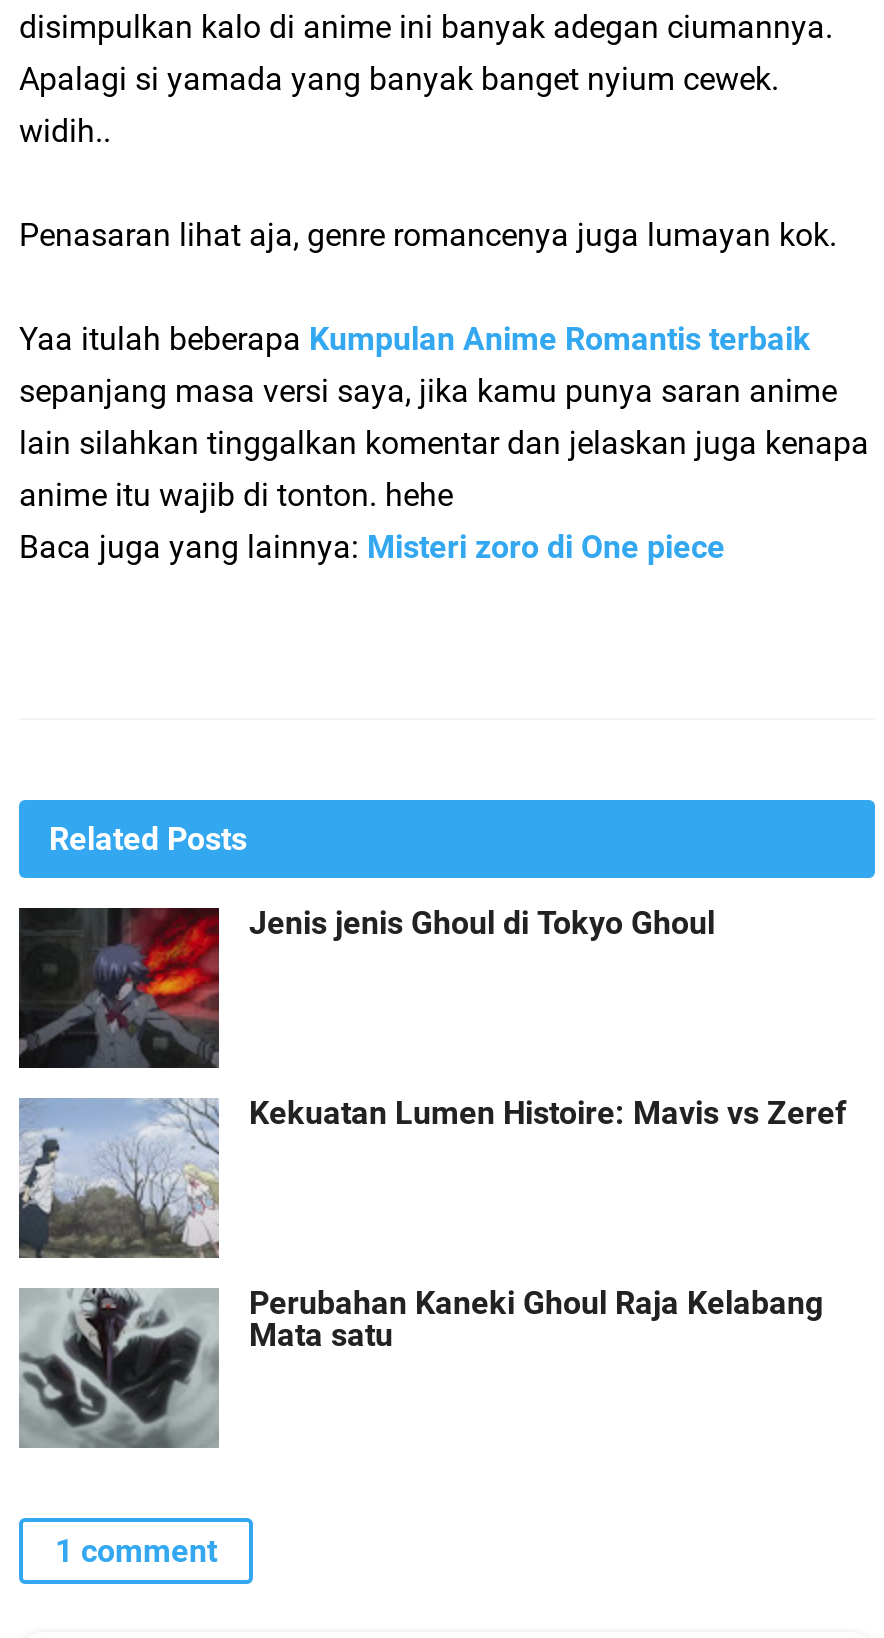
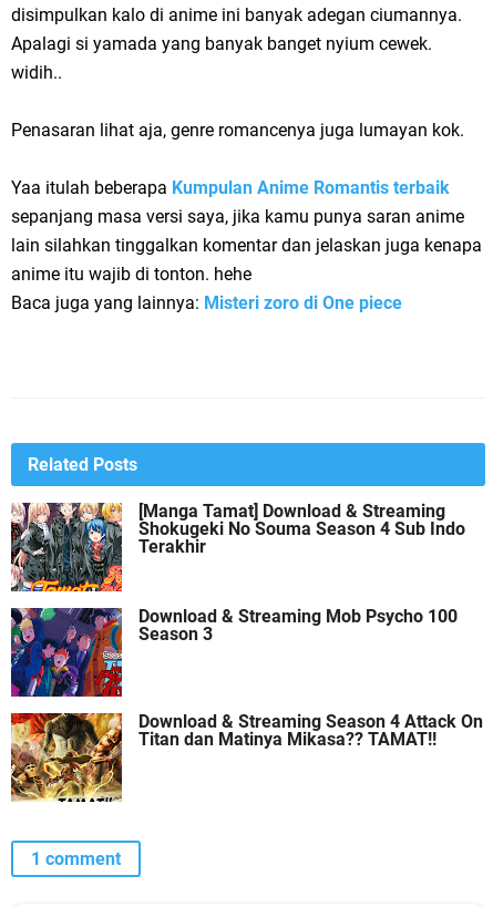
- [image]
- Jenis jenis Ghoul di Tokyo Ghoul
+ [image]
+ [Manga Tamat] Download & Streaming
+ Shokugeki No Souma Season 4 Sub Indo
+ Terakhir

- [image]
- Kekuatan Lumen Histoire: Mavis vs Zeref
+ [image]
+ Download & Streaming Mob Psycho 100
+ Season 3

- [image]
- Perubahan Kaneki Ghoul Raja Kelabang
- Mata satu
+ [image]
+ Download & Streaming Season 4 Attack On
+ Titan dan Matinya Mikasa?? TAMAT!!
